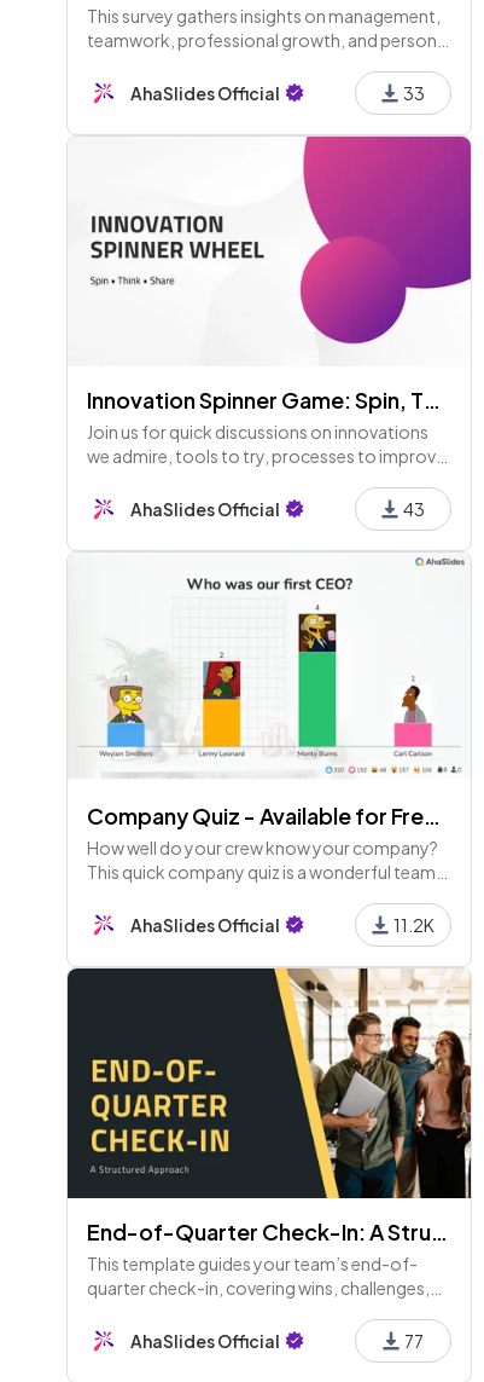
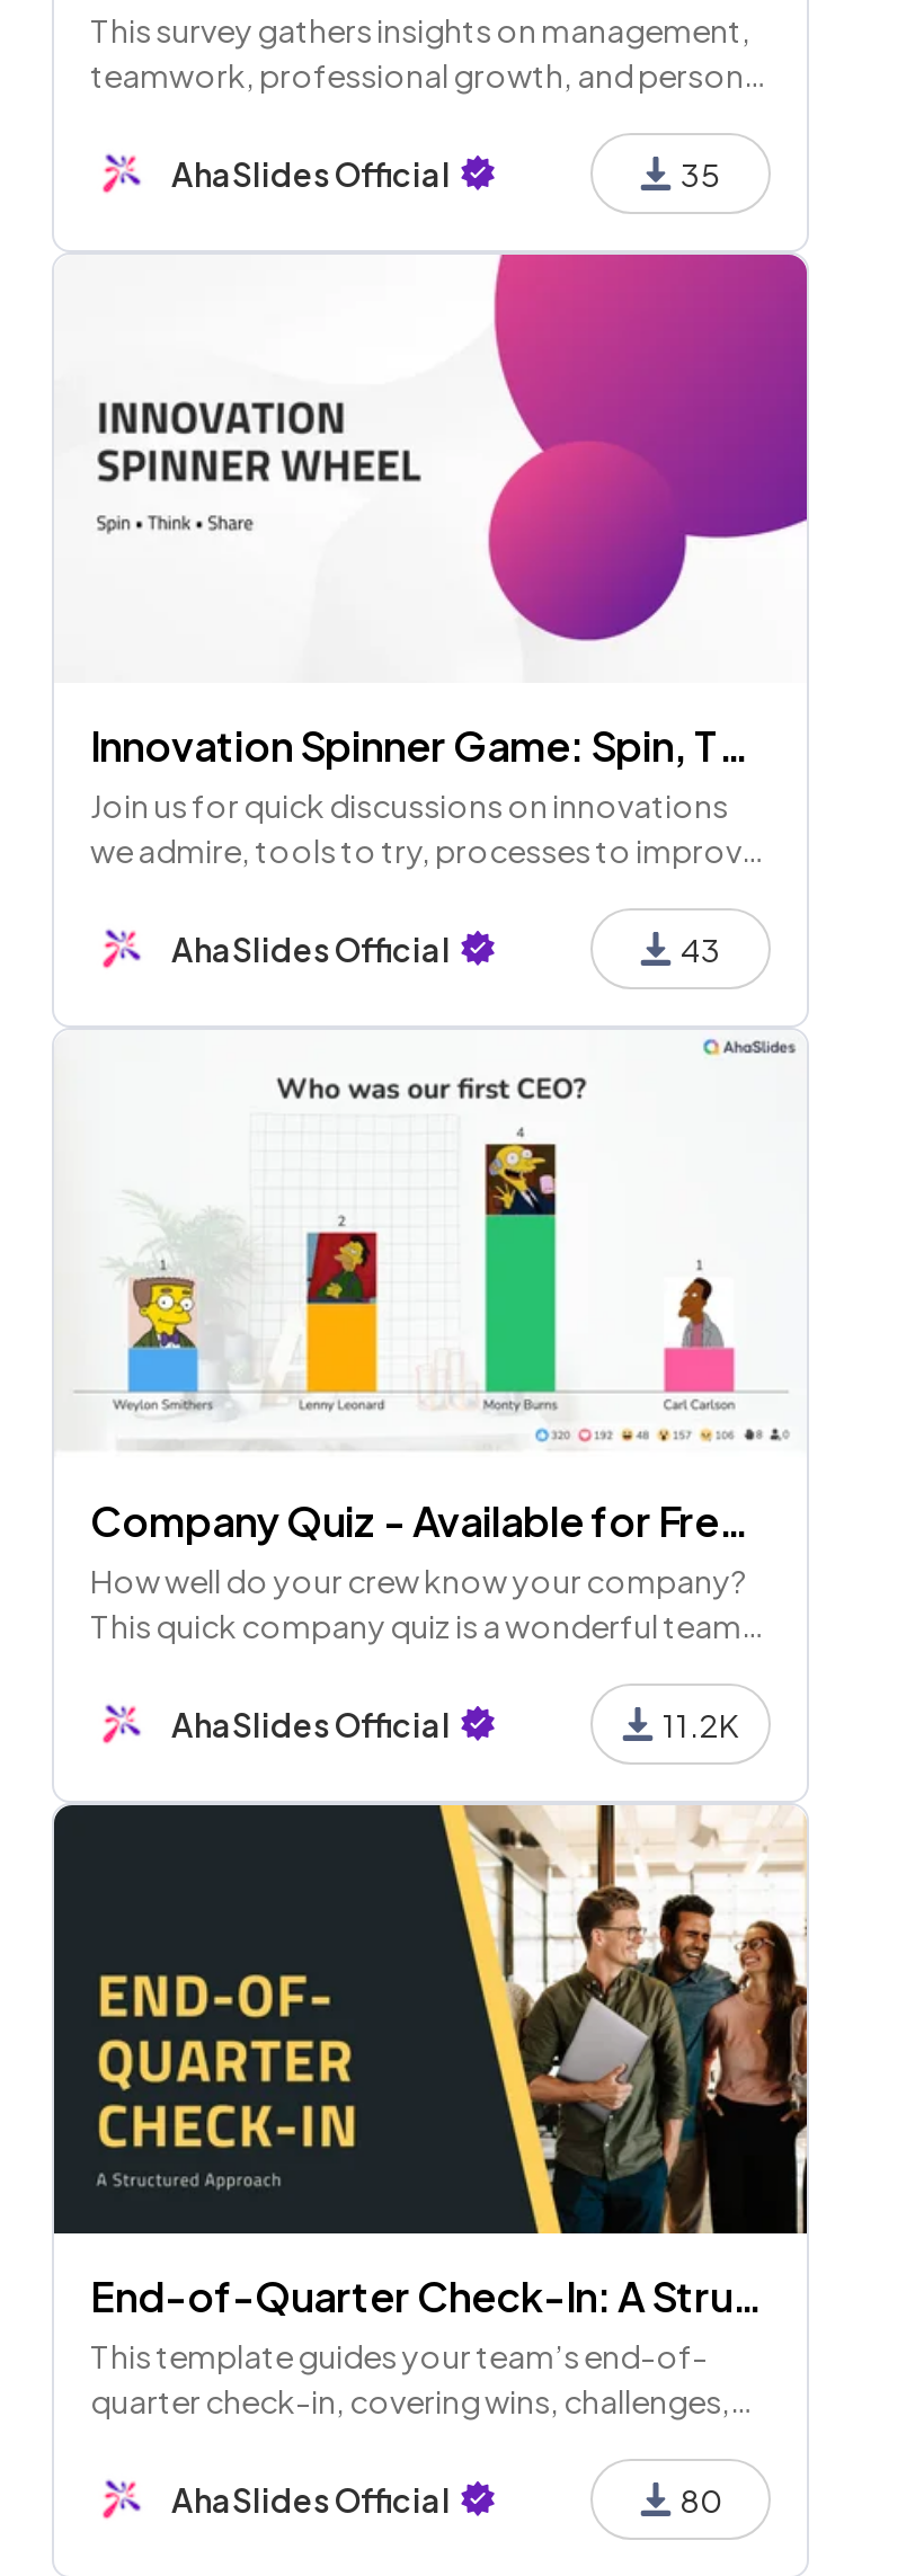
- 33
+ 35

- 77
+ 80
